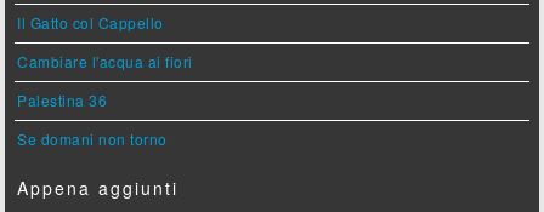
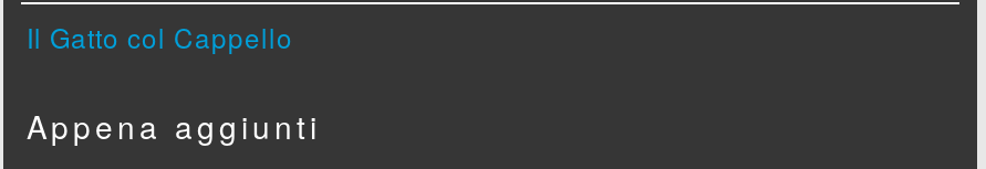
- Cambiare l'acqua ai fiori
- Palestina 36
- Se domani non torno
